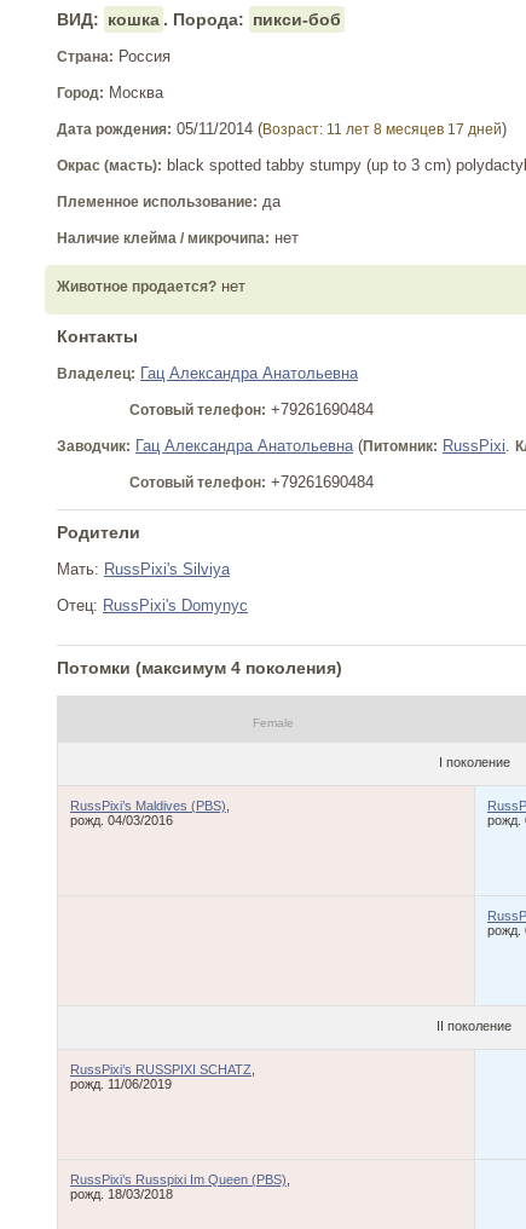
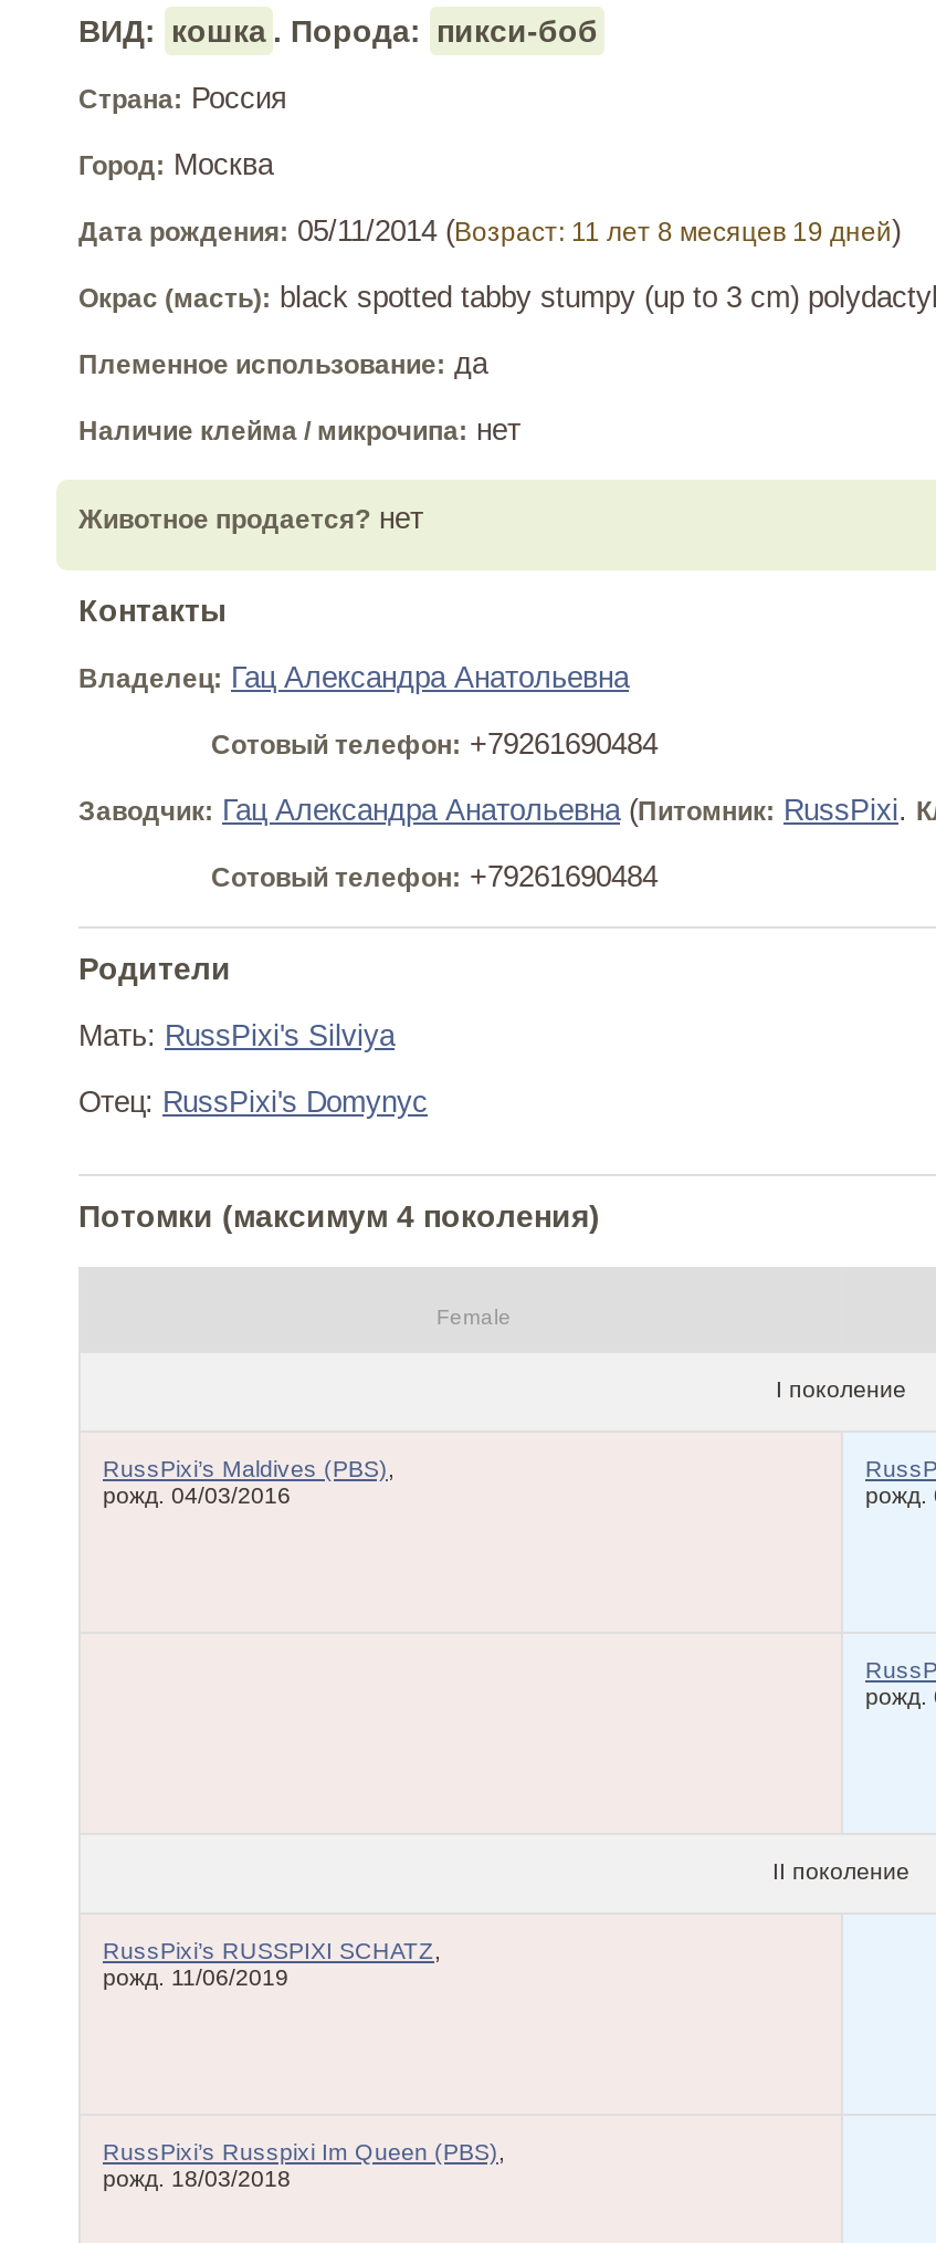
- Дата рождения: 05/11/2014 (Возраст: 11 лет 8 месяцев 17 дней)
+ Дата рождения: 05/11/2014 (Возраст: 11 лет 8 месяцев 19 дней)
